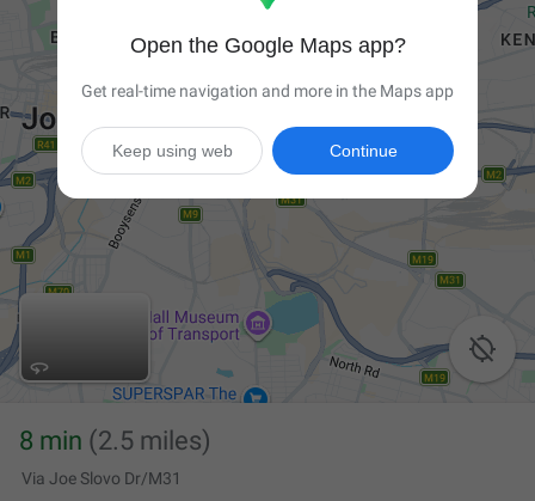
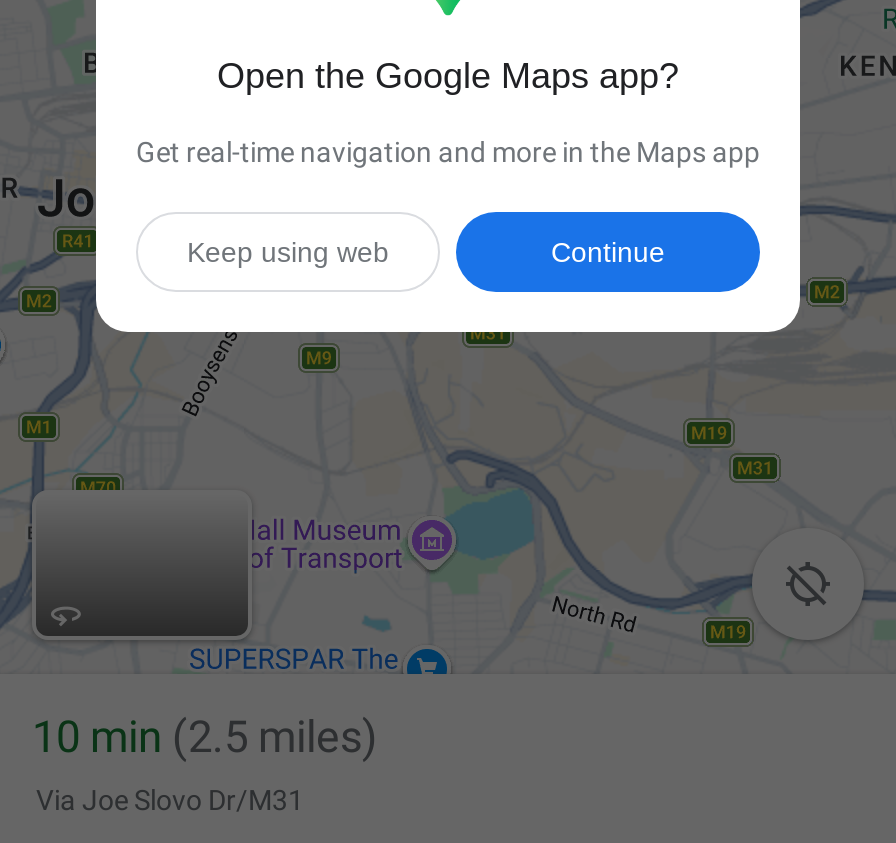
- 8 min (2.5 miles)
+ 10 min (2.5 miles)
